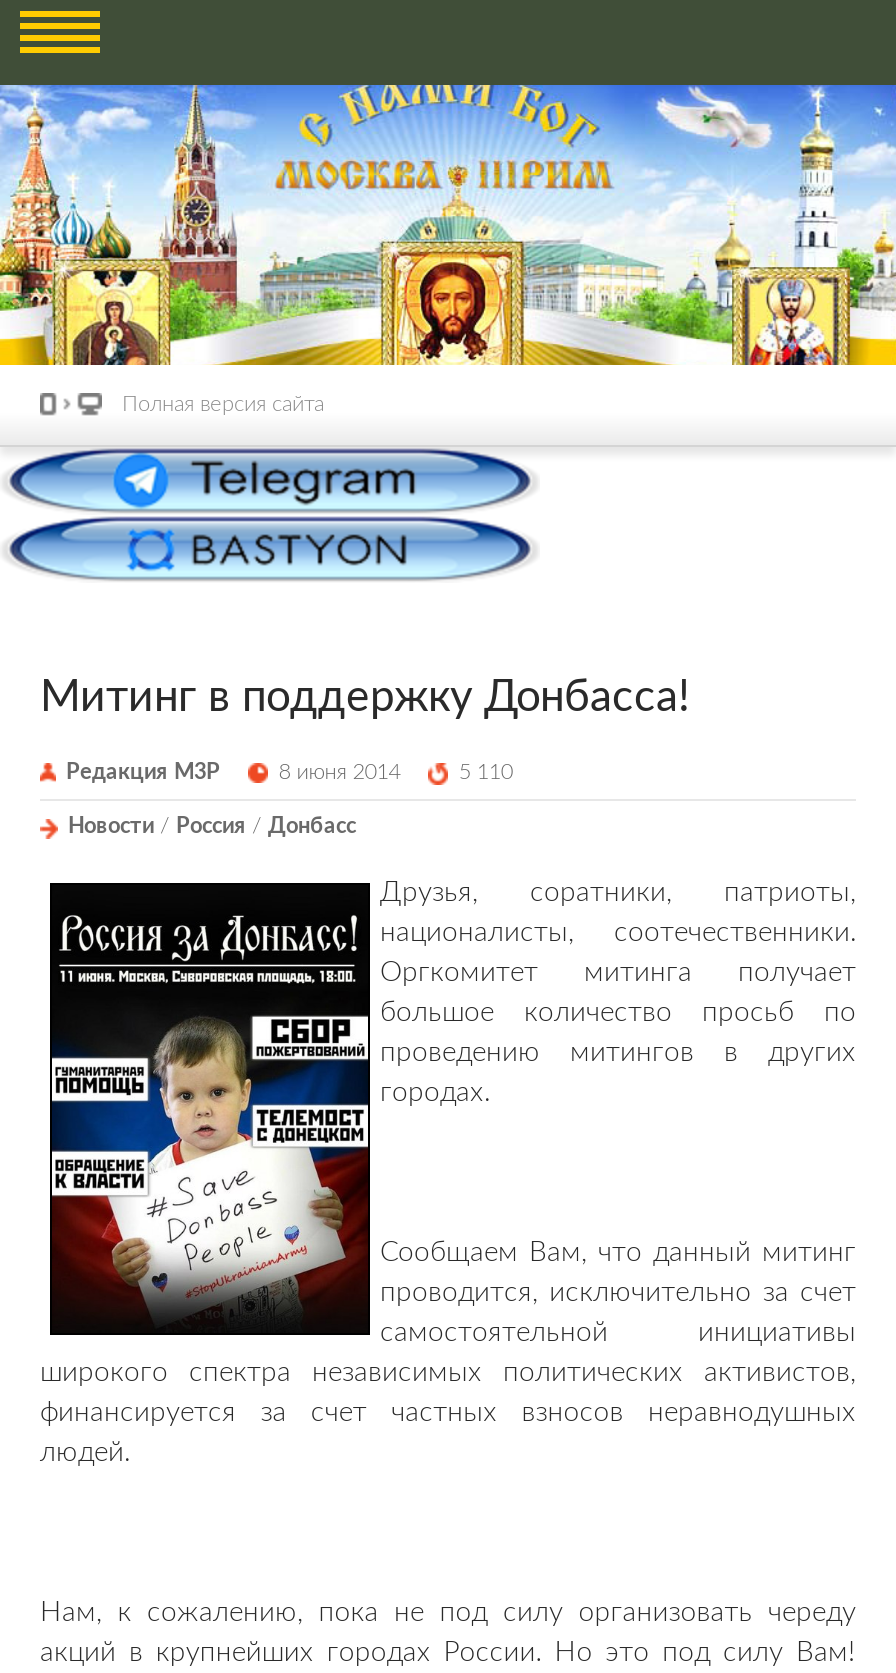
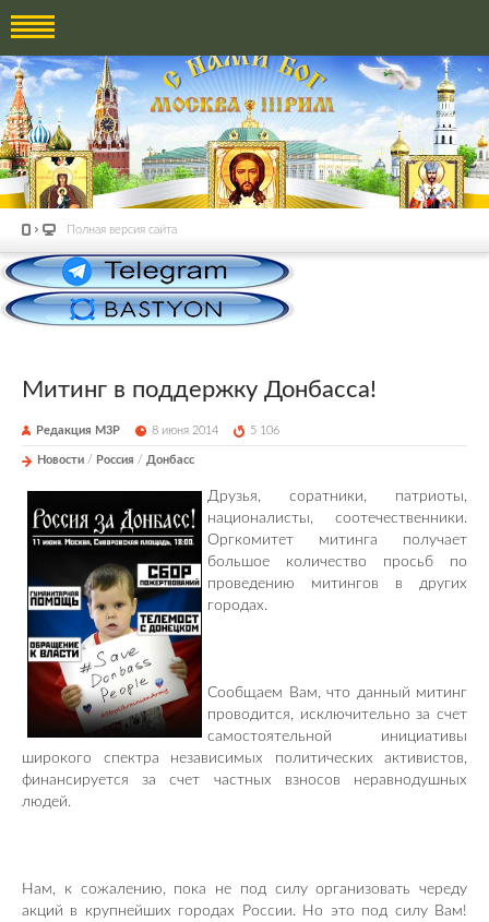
- 5 110
+ 5 106
